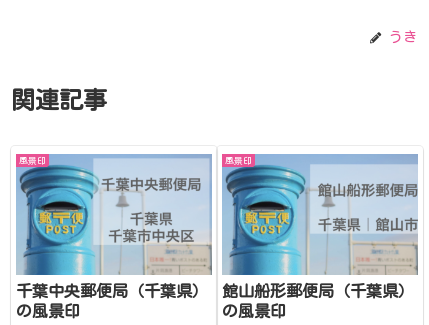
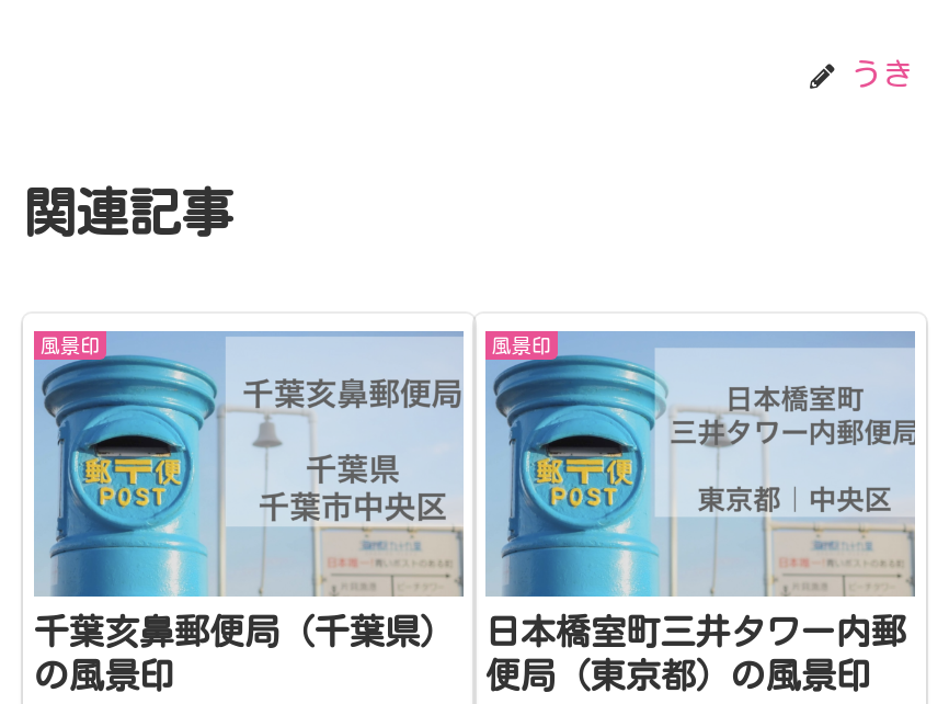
- [image]
- 千葉中央郵便局（千葉県）
+ [image]
+ 千葉亥鼻郵便局（千葉県）

- [image]
+ [image]

- 館山船形郵便局（千葉県）
- の風景印
+ 日本橋室町三井タワー内郵
+ 便局（東京都）の風景印
